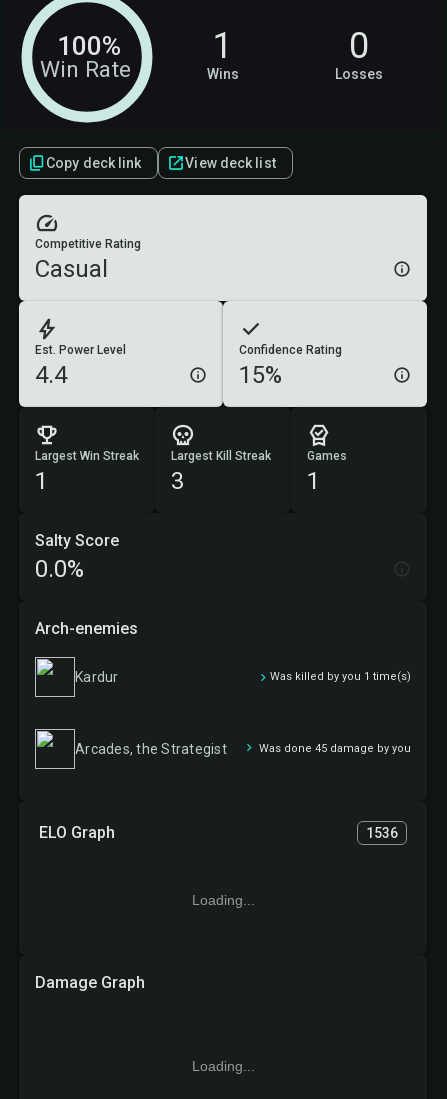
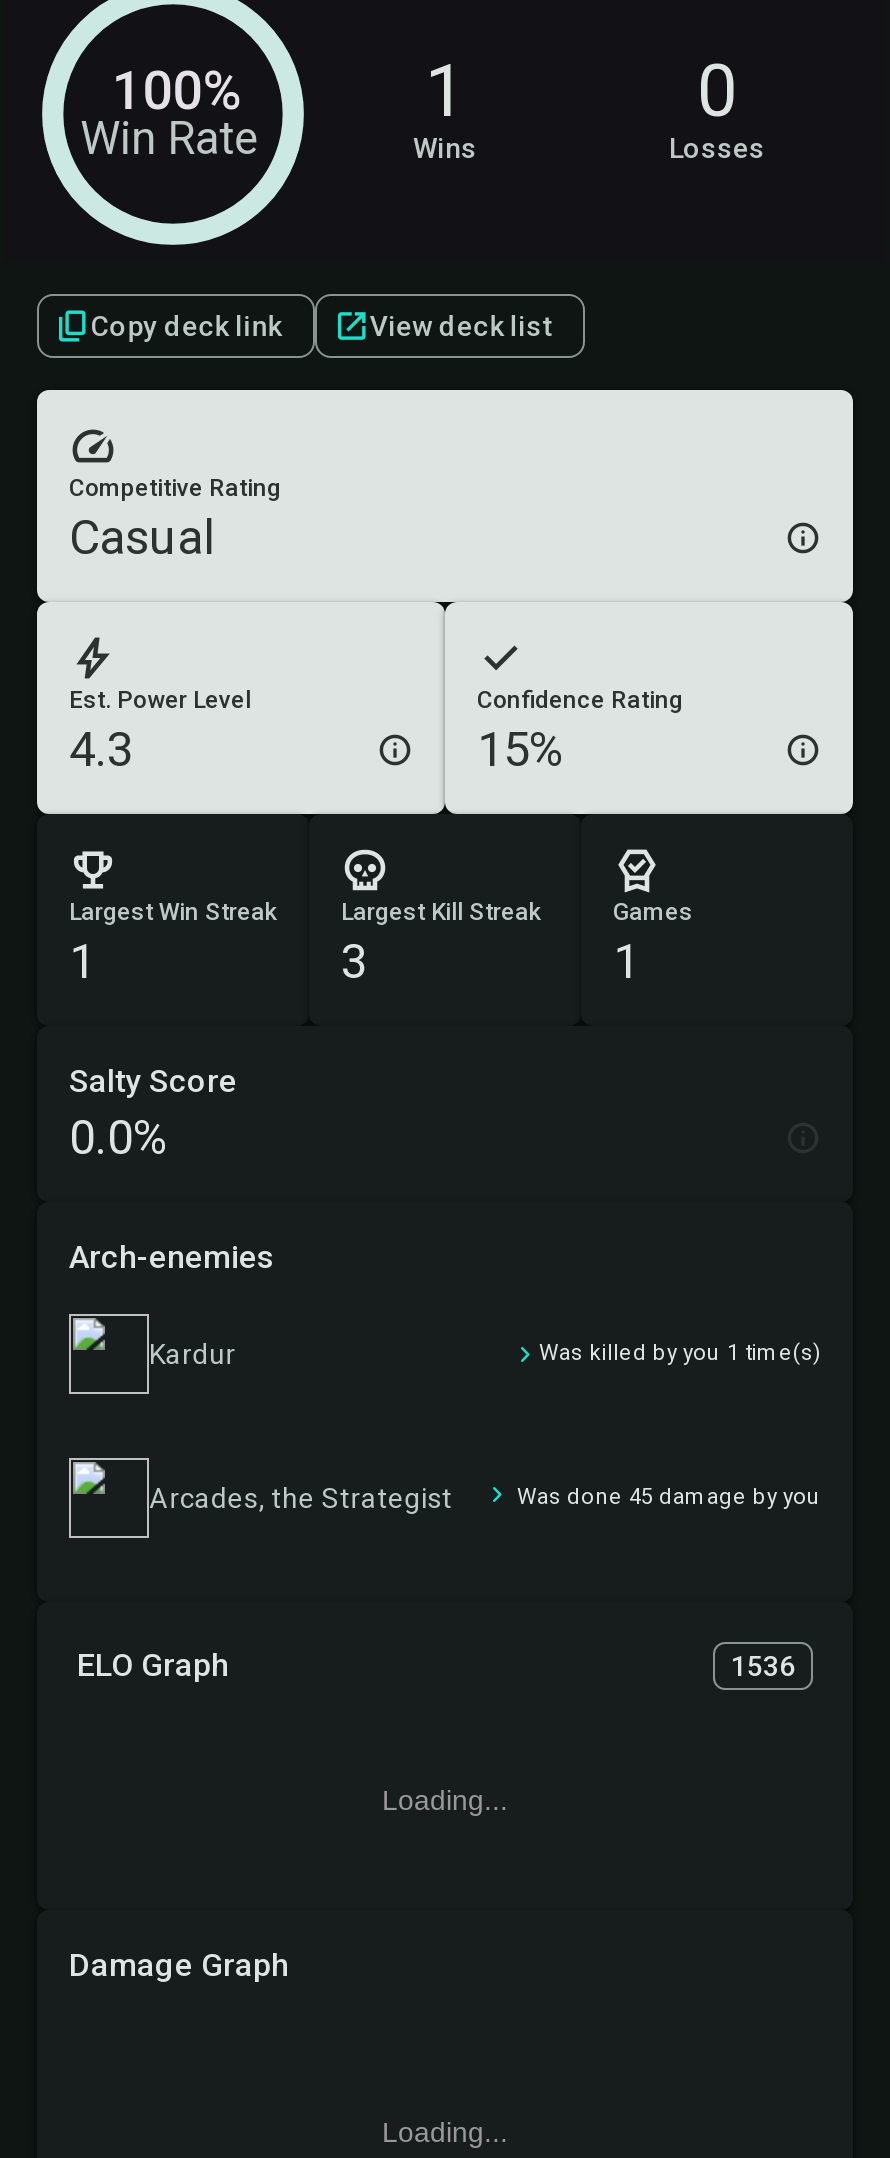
- 4.4
+ 4.3
